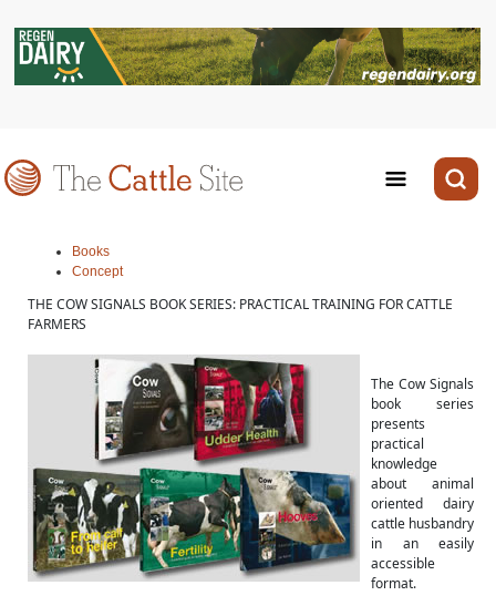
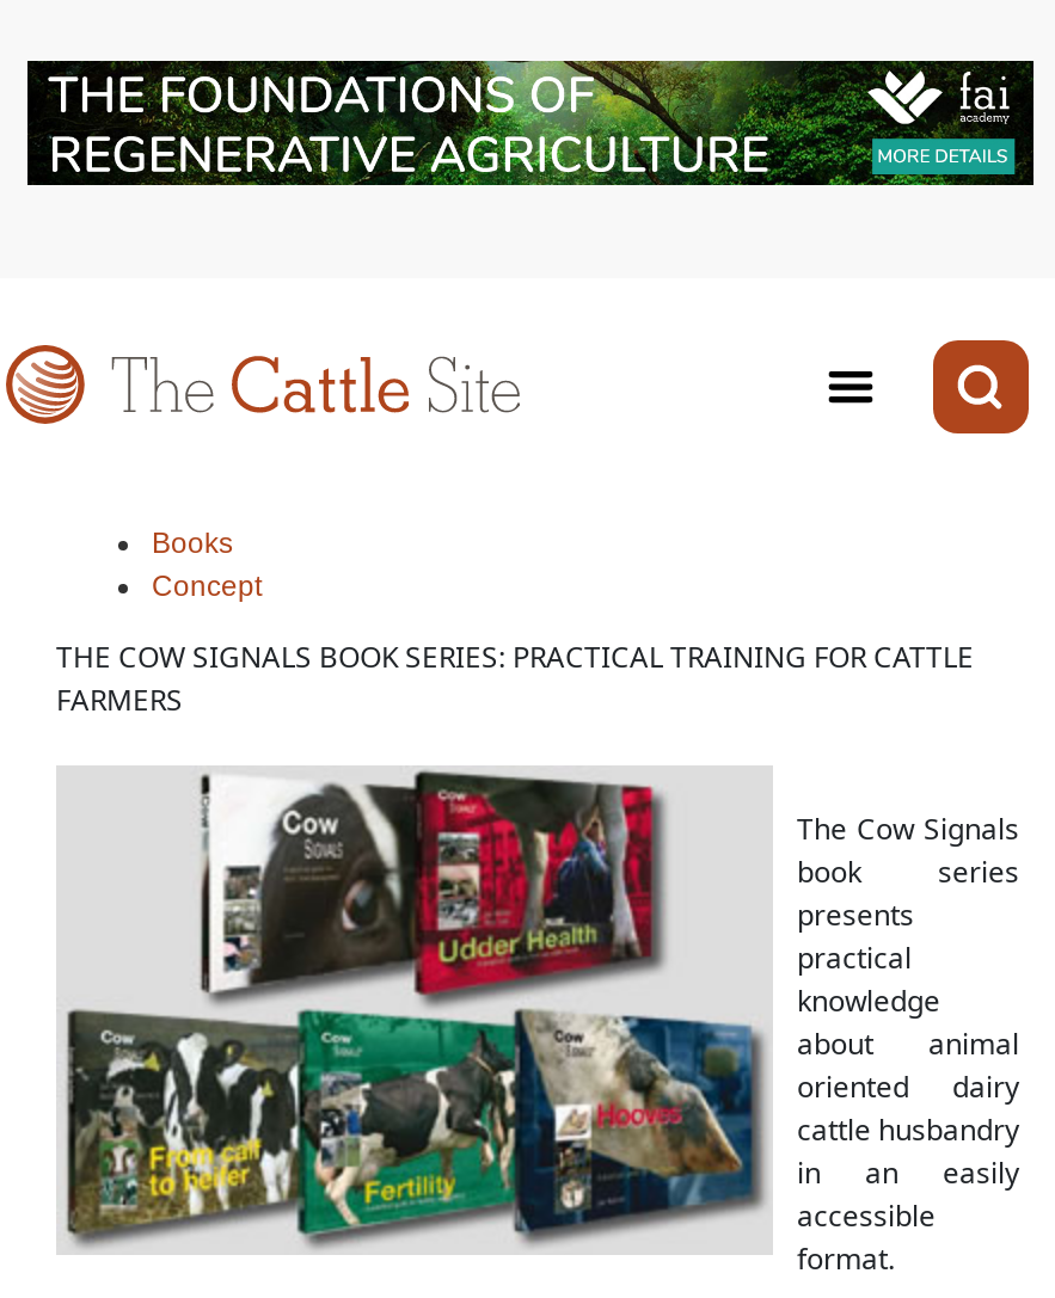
- [image]
+ [image]
